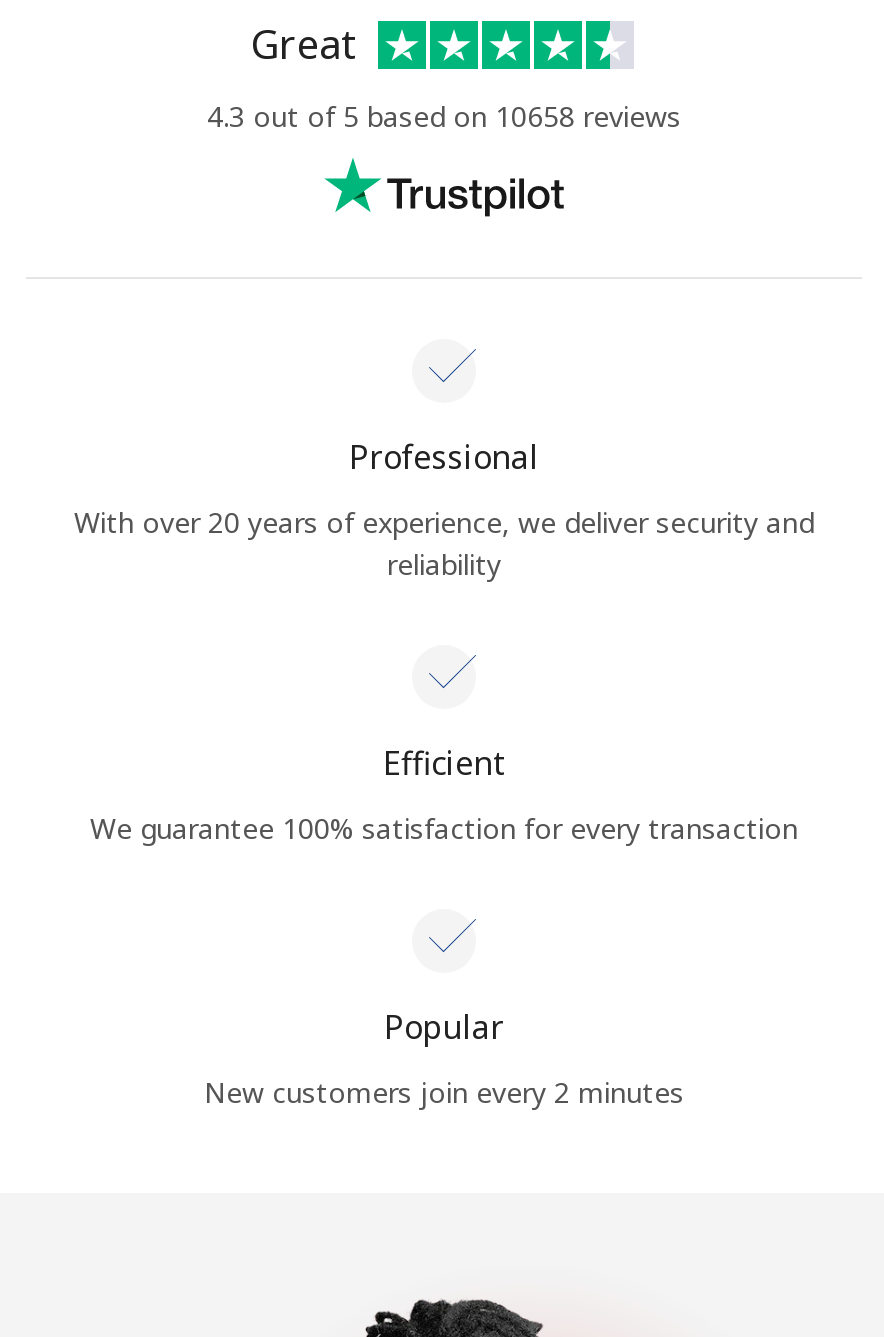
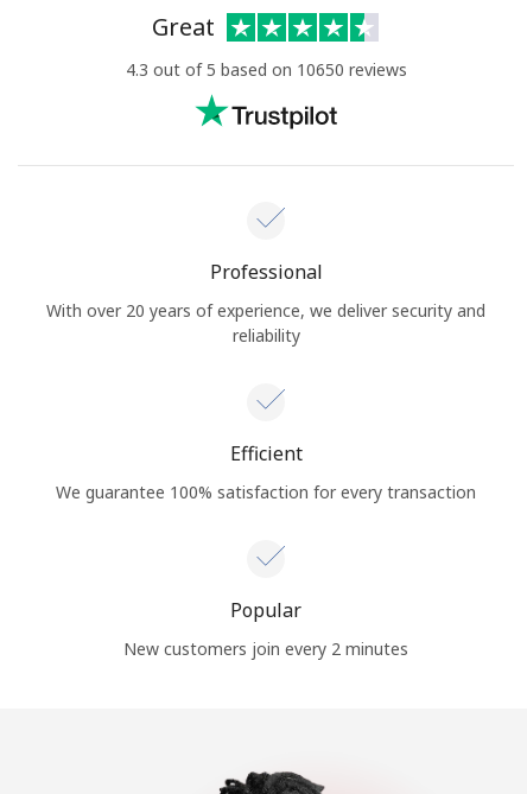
- 4.3 out of 5 based on 10658 reviews
+ 4.3 out of 5 based on 10650 reviews
